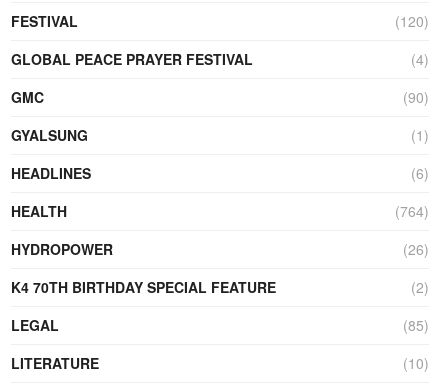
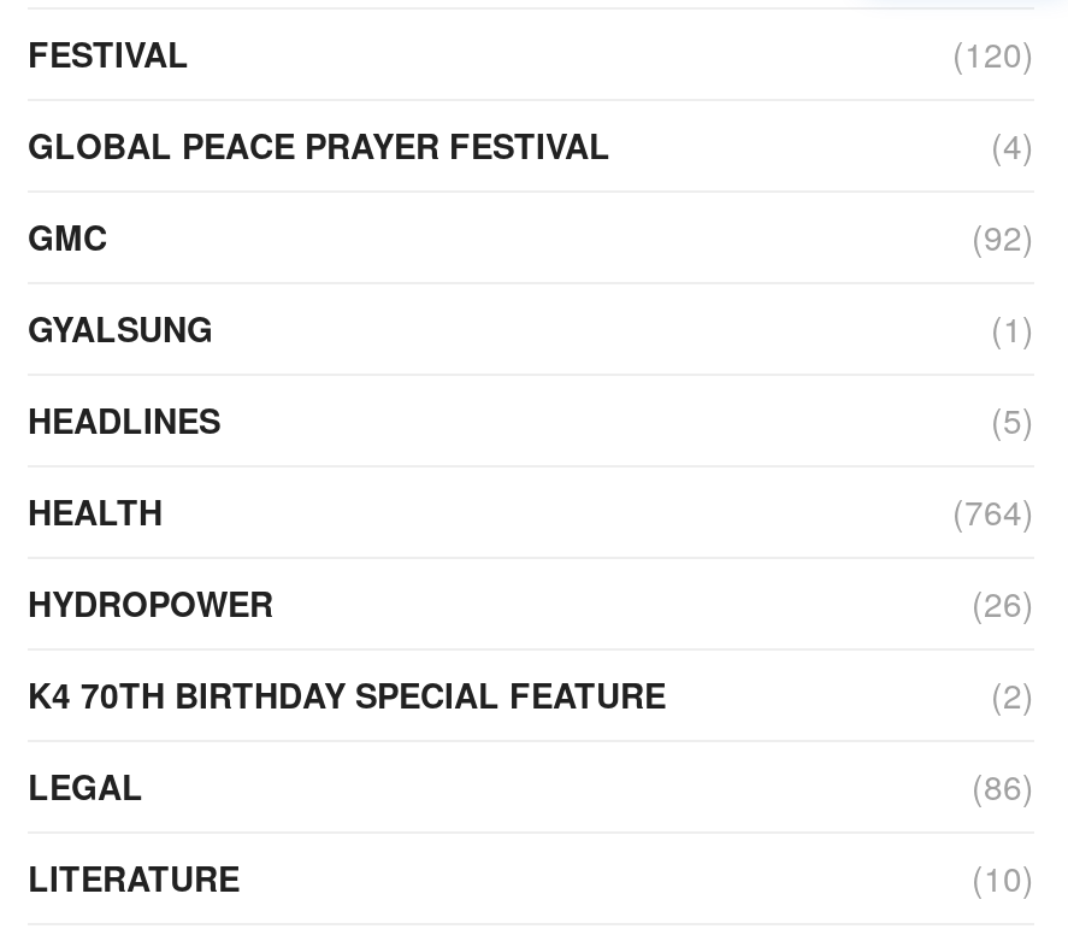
- (90)
+ (92)

- (6)
+ (5)

- (85)
+ (86)
